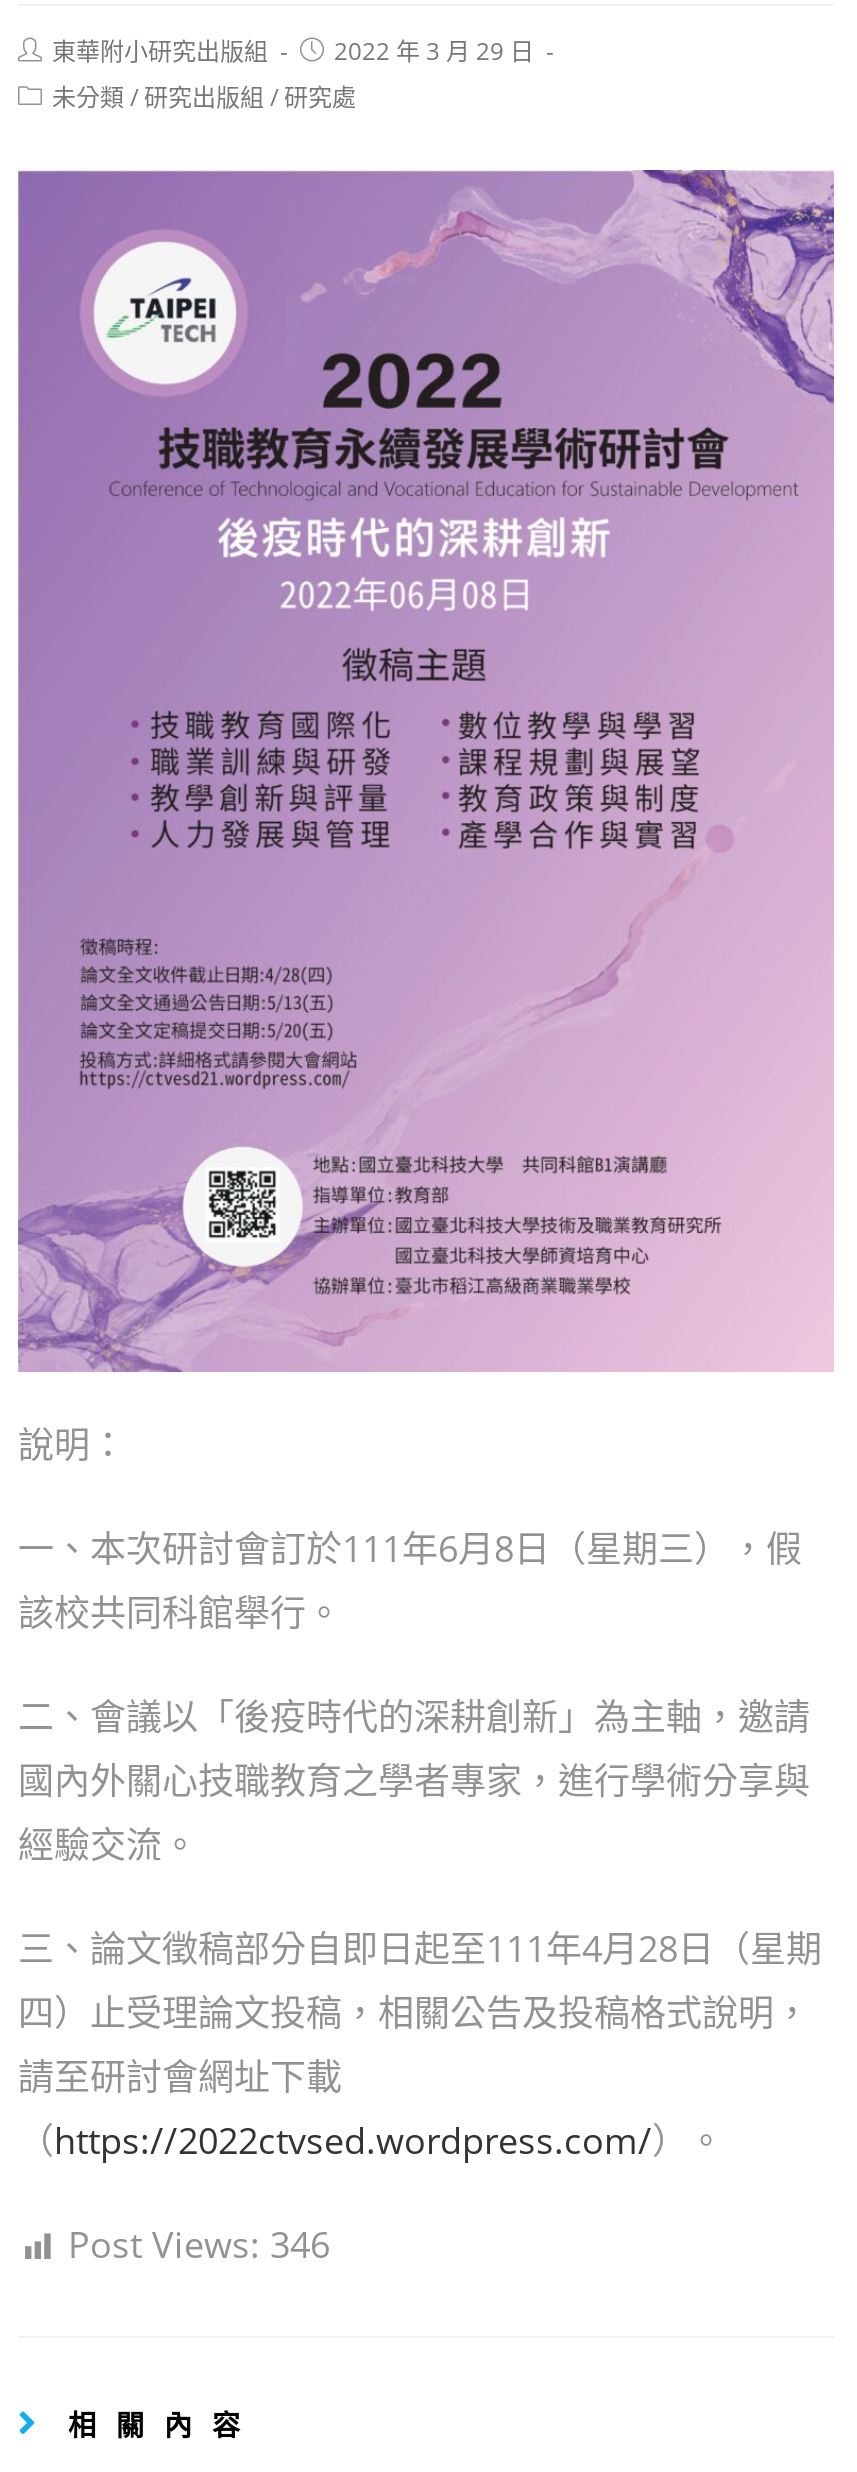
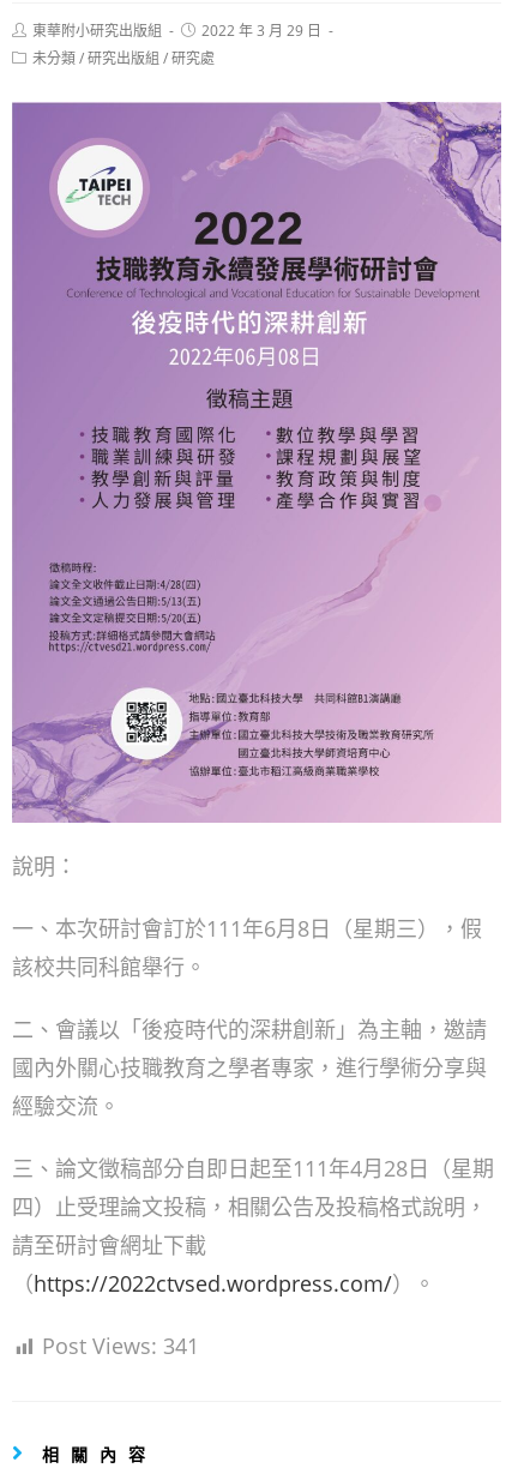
- Post Views: 346
+ Post Views: 341
